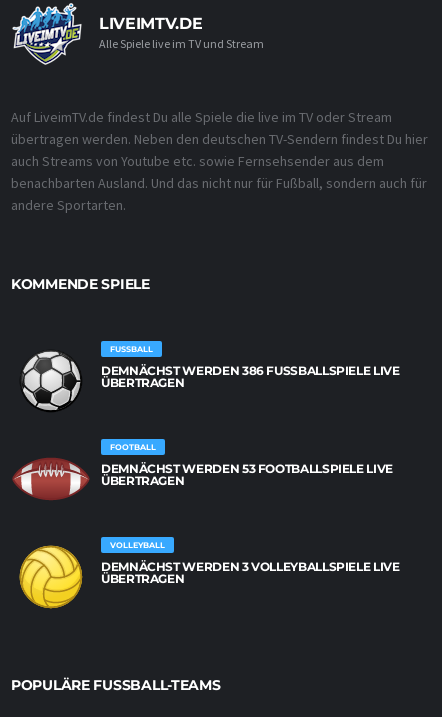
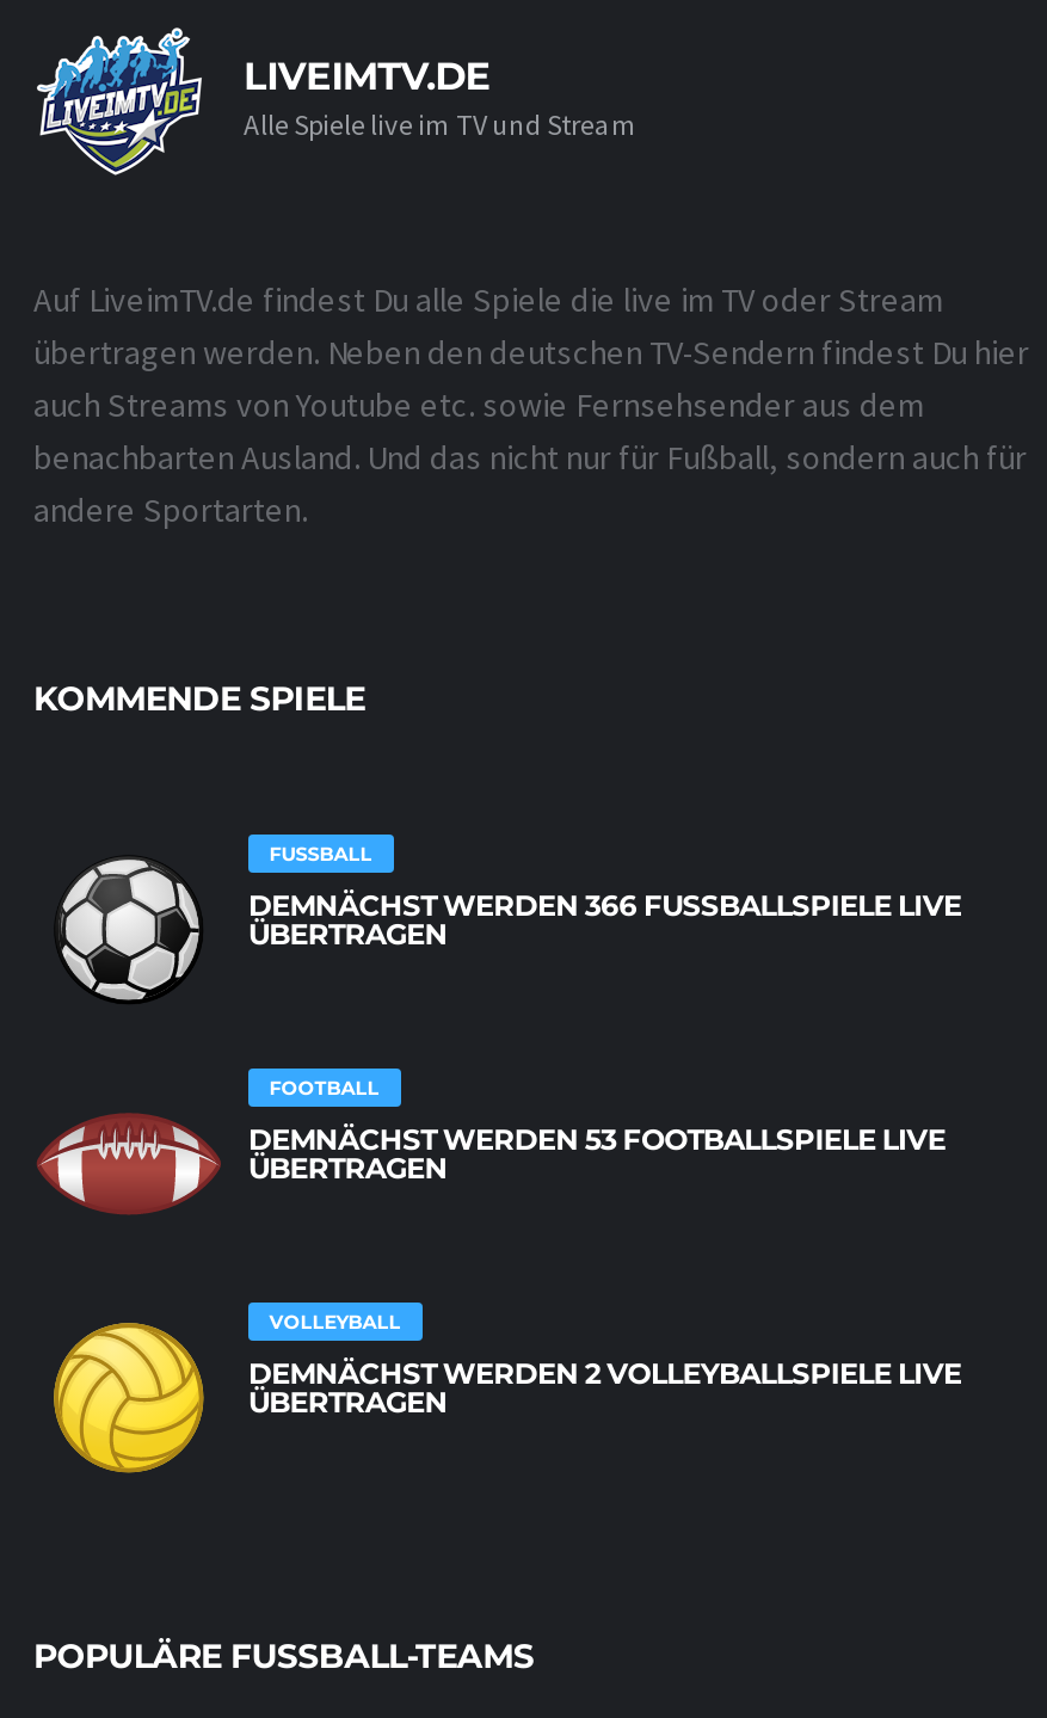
- DEMNÄCHST WERDEN 386 FUSSBALLSPIELE LIVE Ü
+ DEMNÄCHST WERDEN 366 FUSSBALLSPIELE LIVE Ü

- DEMNÄCHST WERDEN 3 VOLLEYBALLSPIELE LIVE
+ DEMNÄCHST WERDEN 2 VOLLEYBALLSPIELE LIVE
